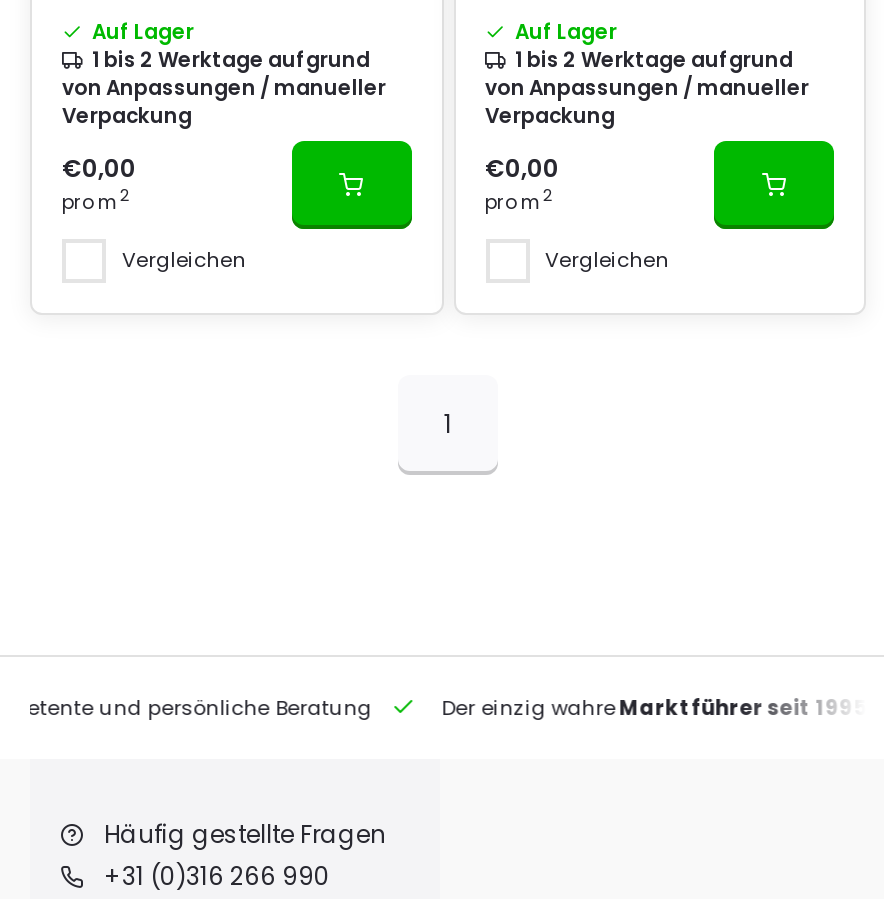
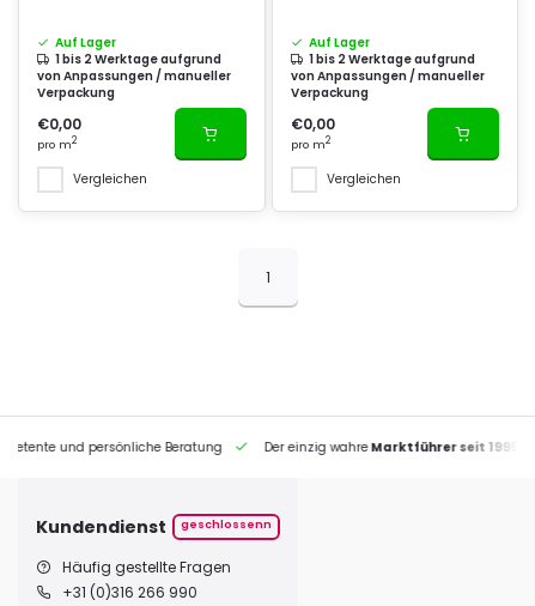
+ Kundendienst
+ geschlossenn
